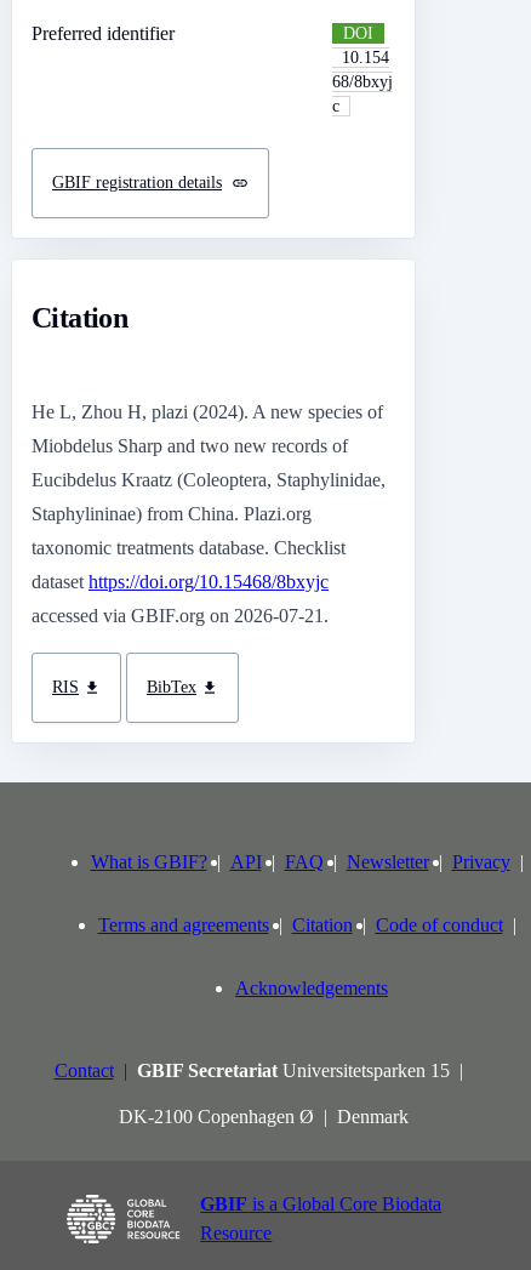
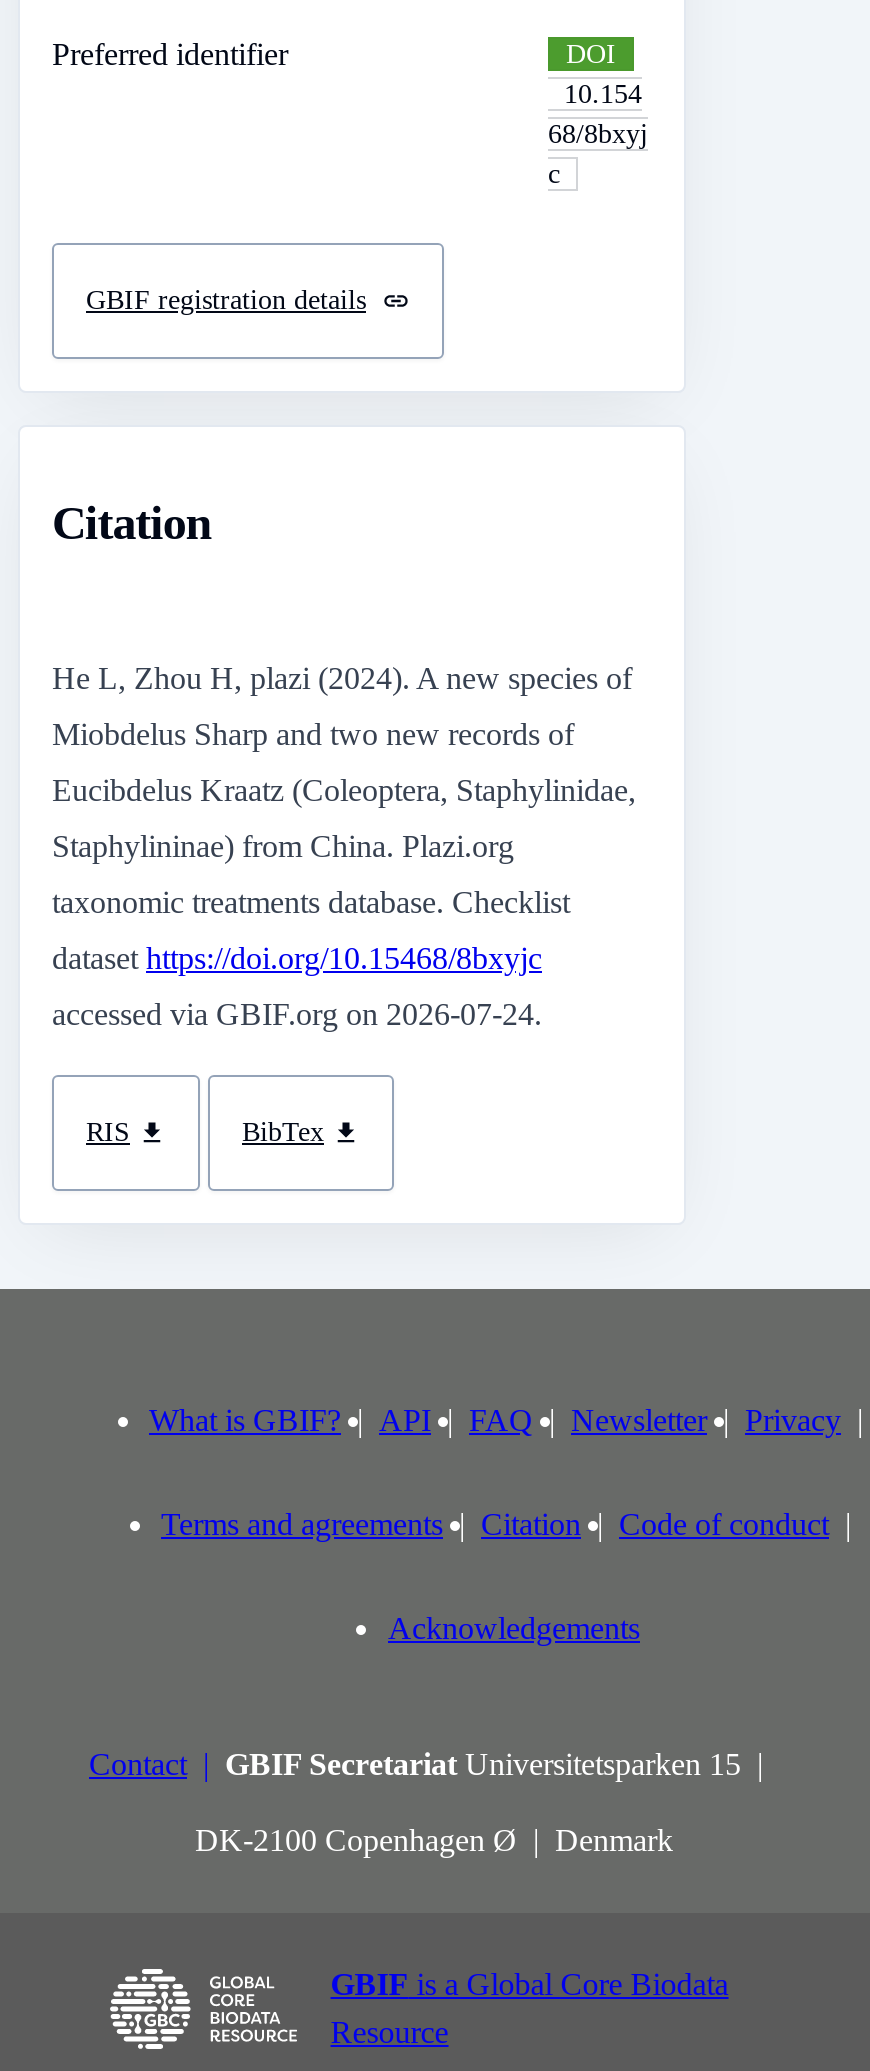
- accessed via GBIF.org on 2026-07-21.
+ accessed via GBIF.org on 2026-07-24.
